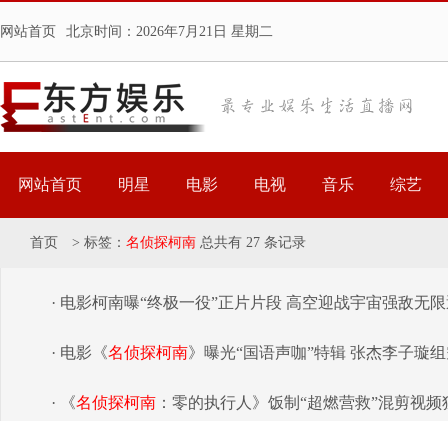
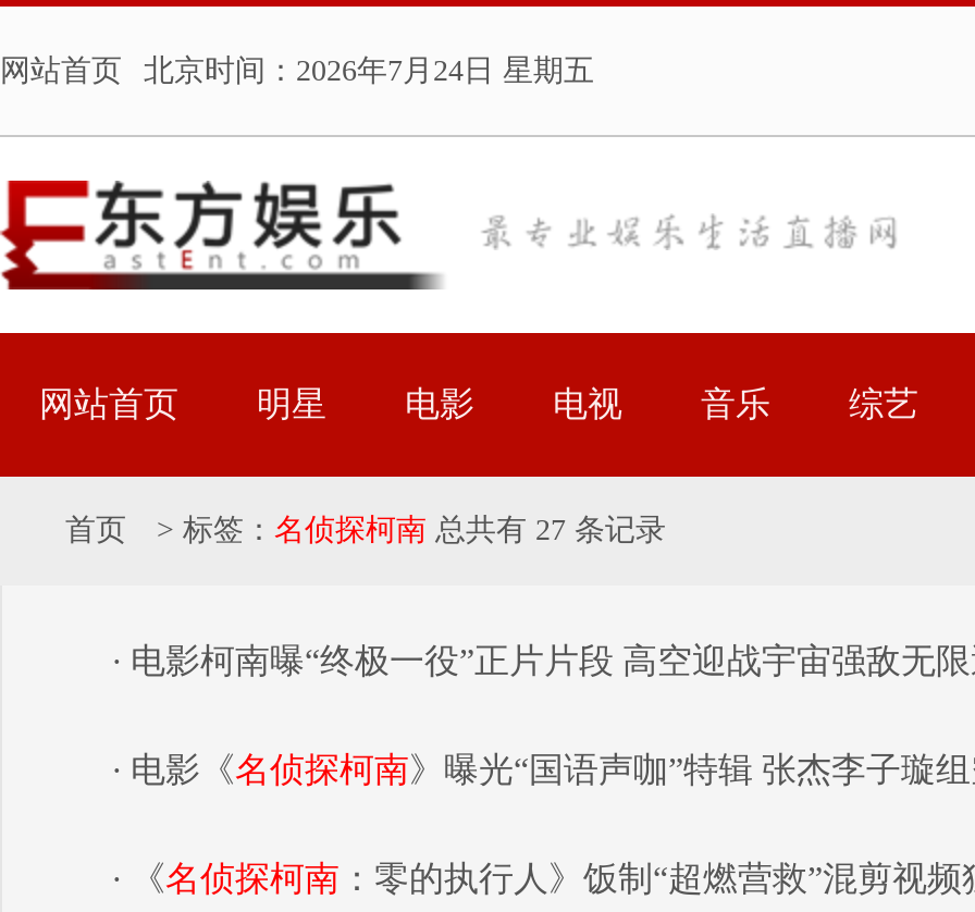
- 北京时间：2026年7月21日 星期二
+ 北京时间：2026年7月24日 星期五
